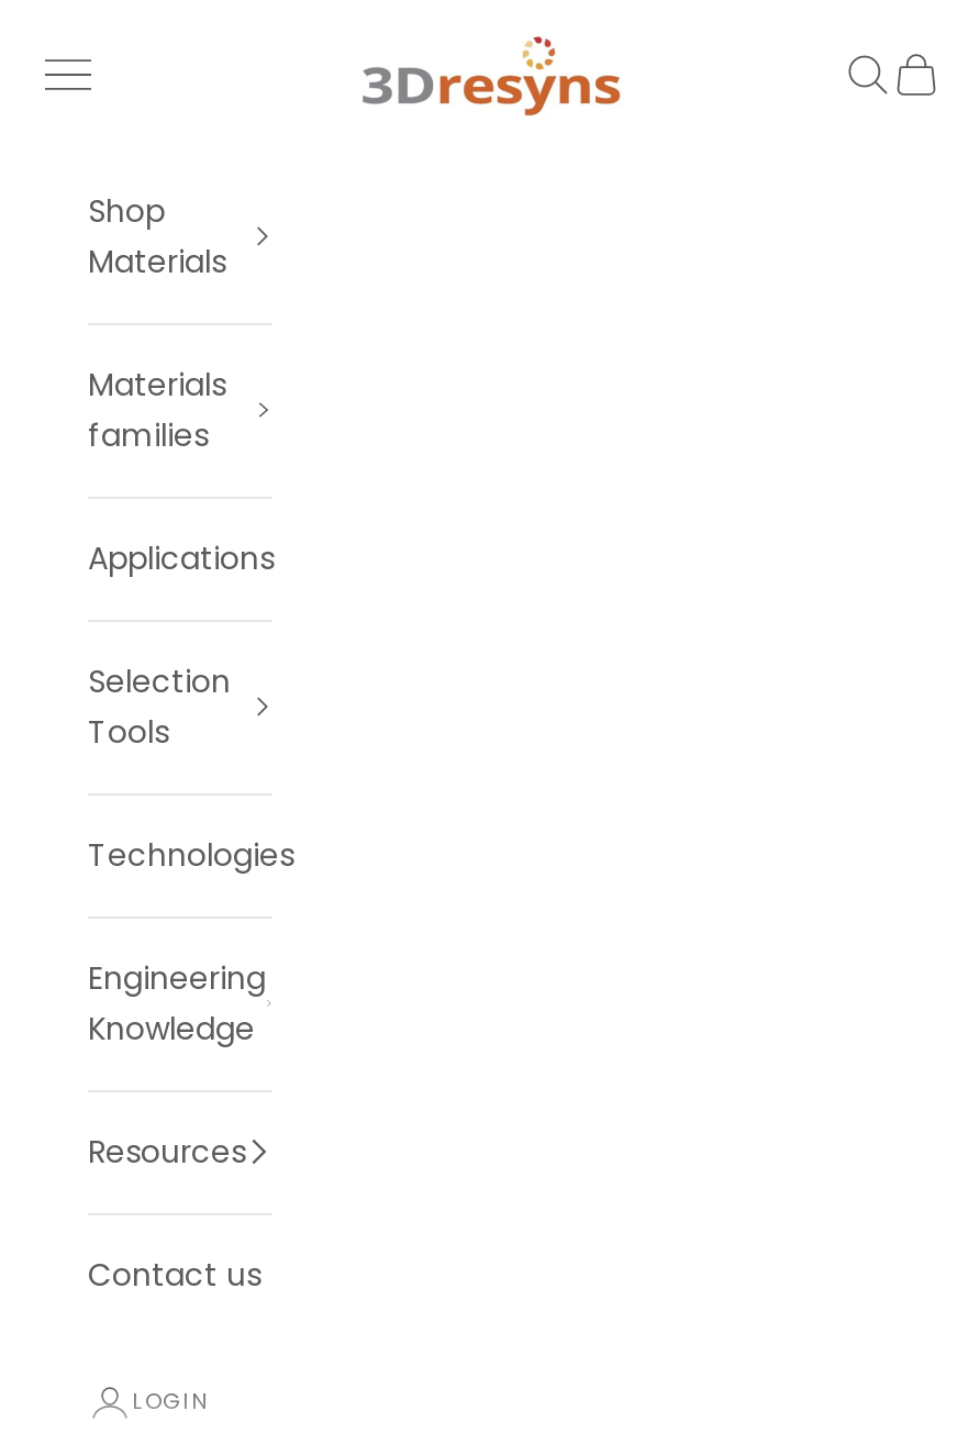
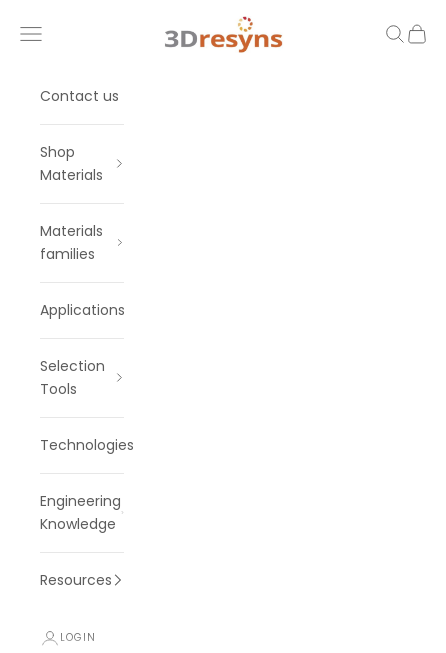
moved down: Shop | Materials | Materials | ... | Knowledge | Resources

moved up: Contact us
